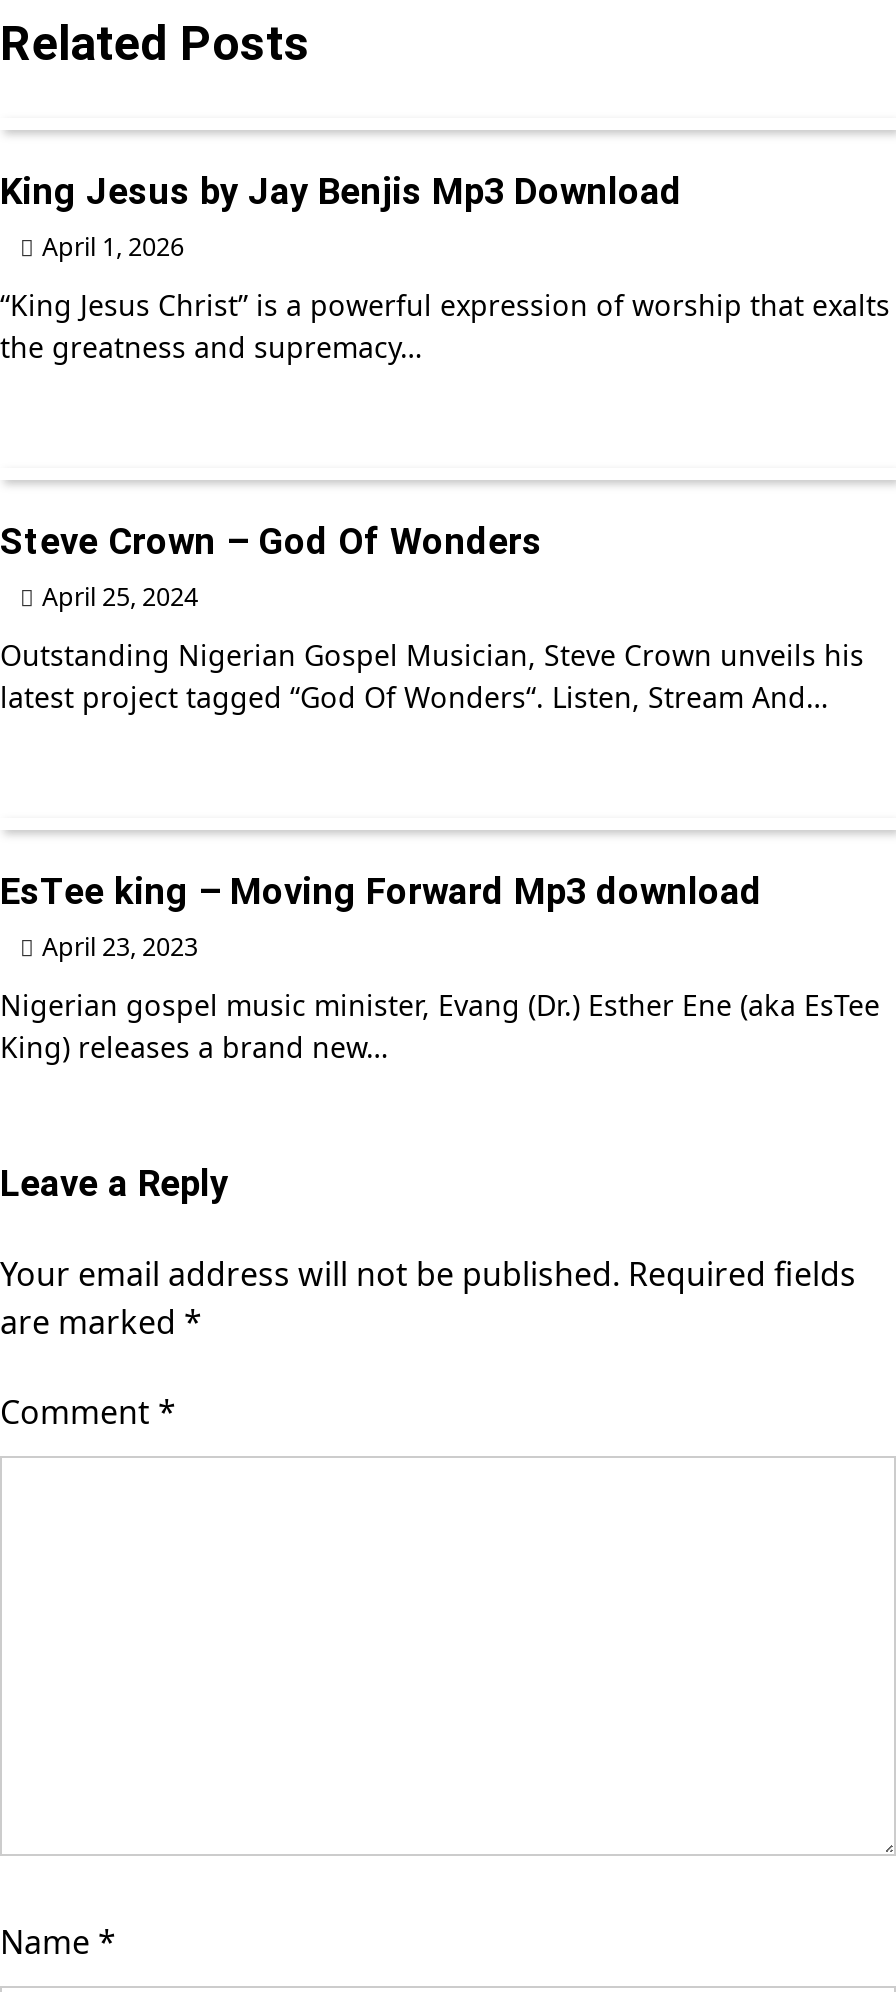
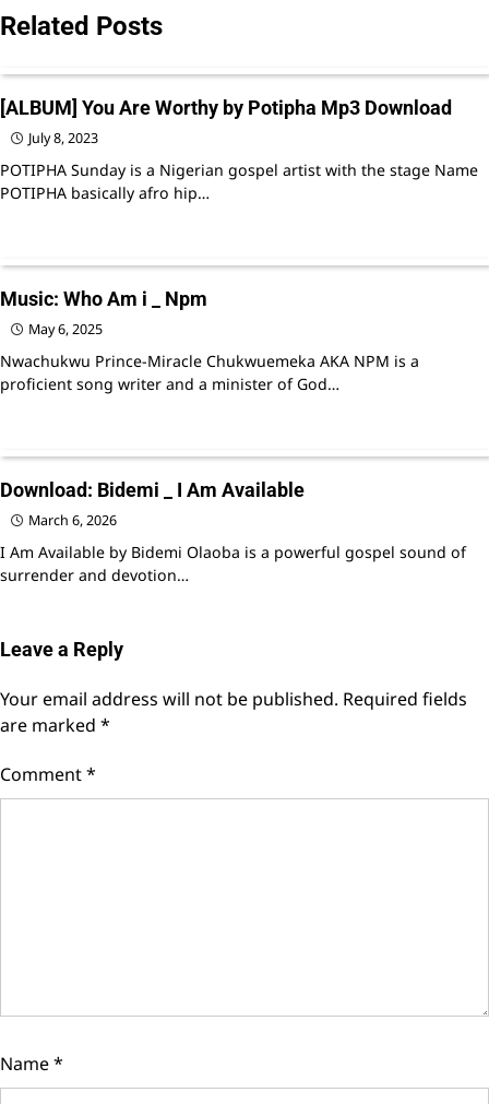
- King Jesus by Jay Benjis Mp3 Download
- April 1, 2026
+ [ALBUM] You Are Worthy by Potipha Mp3 Download
+ July 8, 2023

- “King Jesus Christ” is a powerful expression of worship that exalts
- the greatness and supremacy…
+ POTIPHA Sunday is a Nigerian gospel artist with the stage Name
+ POTIPHA basically afro hip…

- Steve Crown – God Of Wonders
- April 25, 2024
+ Music: Who Am i _ Npm
+ May 6, 2025

- Outstanding Nigerian Gospel Musician, Steve Crown unveils his
- latest project tagged “God Of Wonders“. Listen, Stream And…
+ Nwachukwu Prince-Miracle Chukwuemeka AKA NPM is a
+ proficient song writer and a minister of God…

- EsTee king – Moving Forward Mp3 download
- April 23, 2023
+ Download: Bidemi _ I Am Available
+ March 6, 2026

- Nigerian gospel music minister, Evang (Dr.) Esther Ene (aka EsTee
- King) releases a brand new…
+ I Am Available by Bidemi Olaoba is a powerful gospel sound of
+ surrender and devotion…
